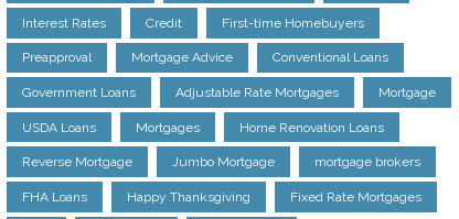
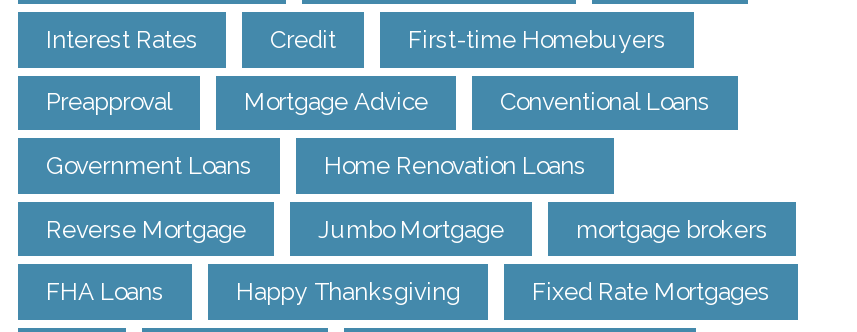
- Adjustable Rate Mortgages
- Mortgage
- USDA Loans
- Mortgages
